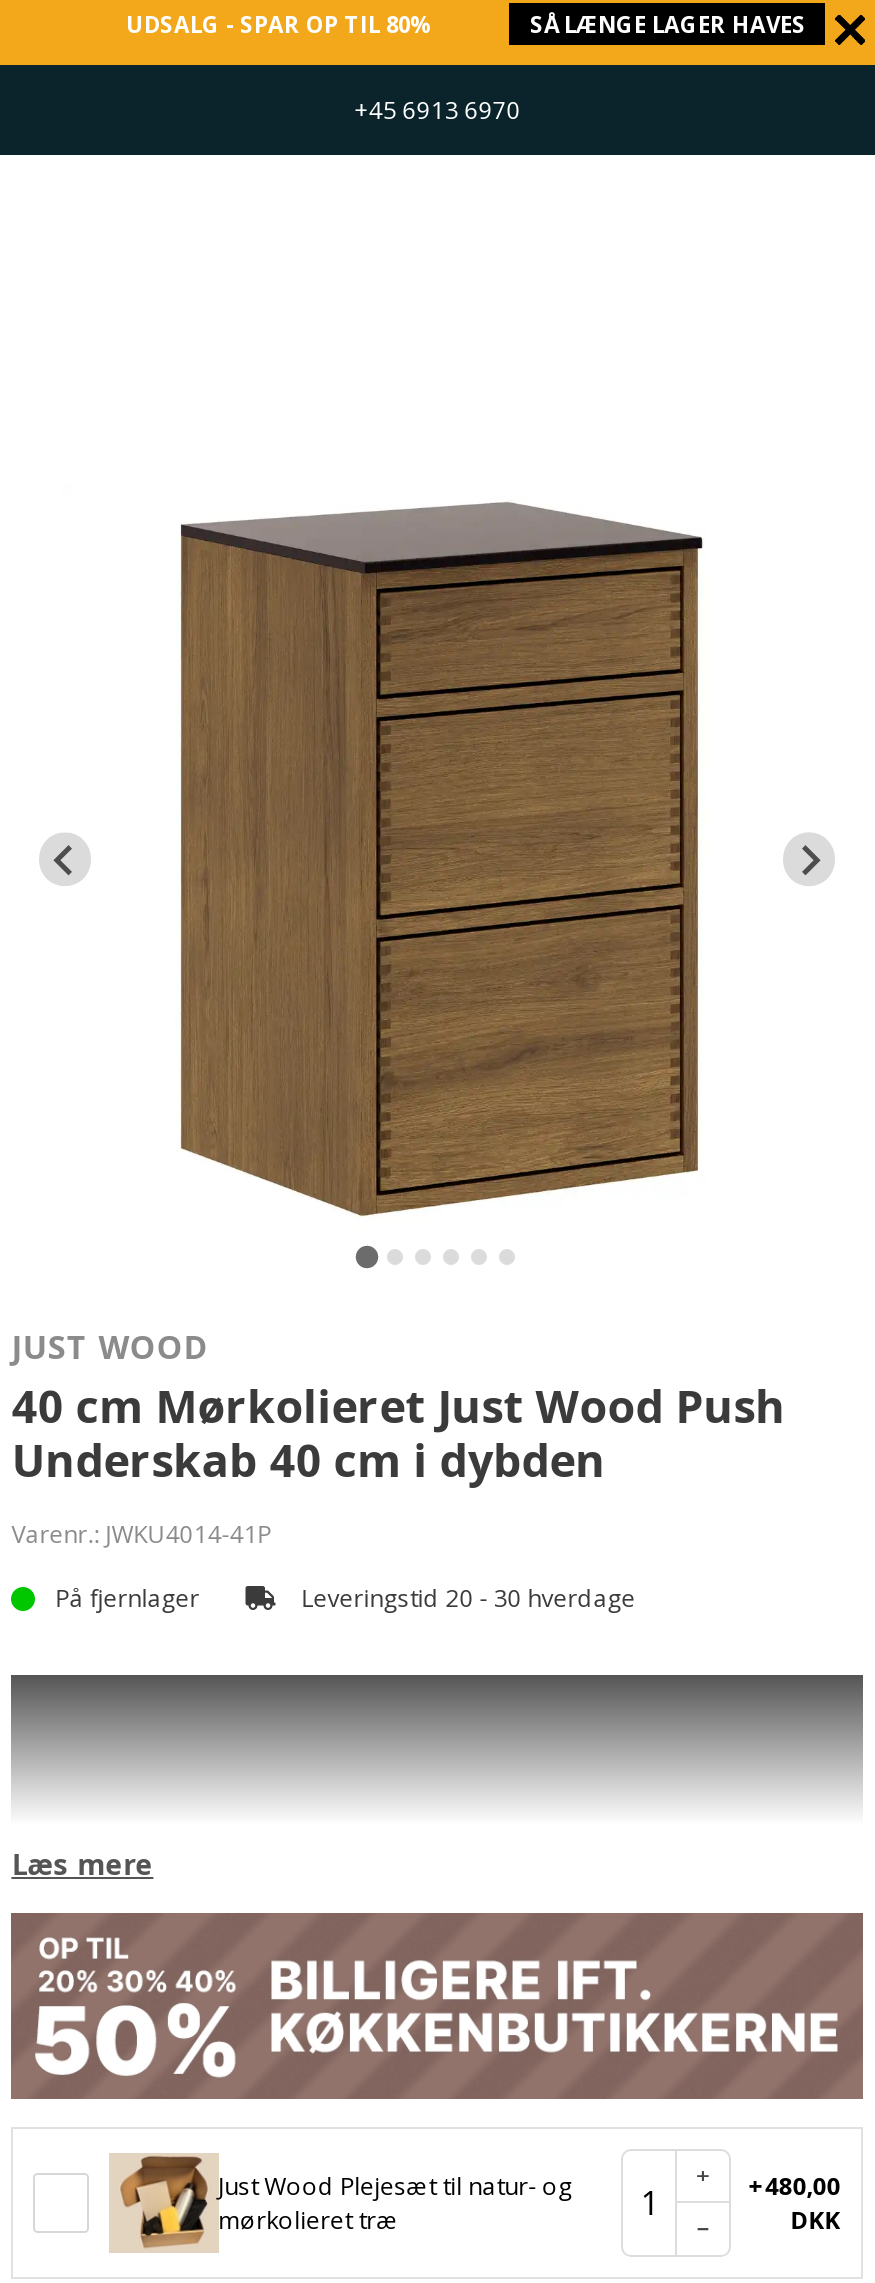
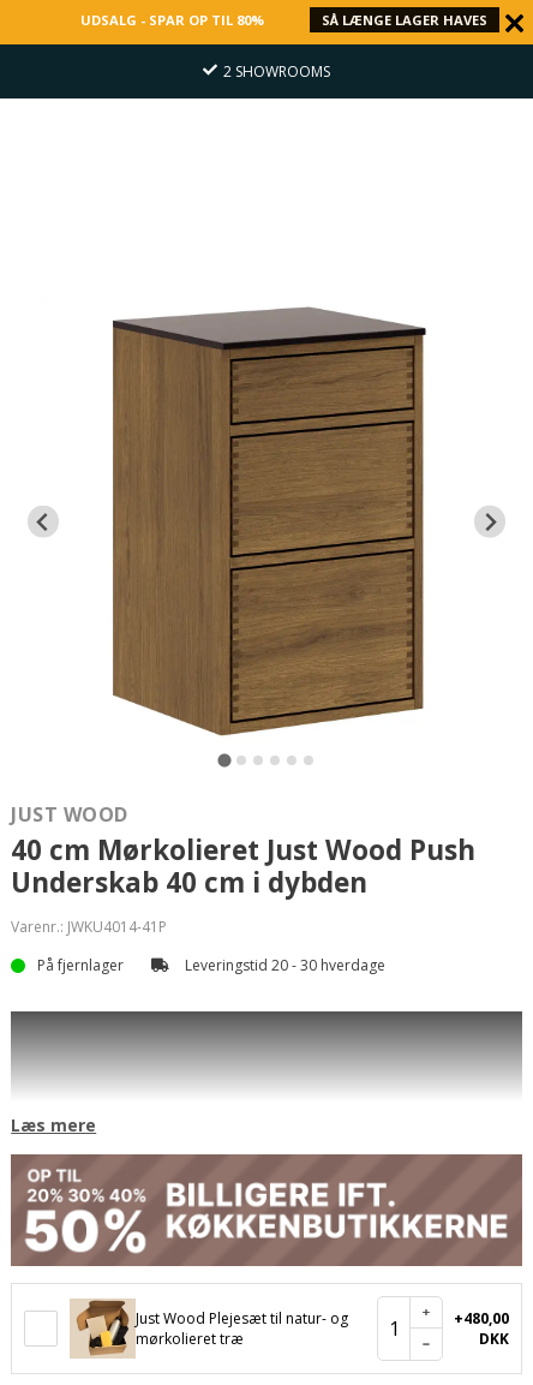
- +45 6913 6970
+ 2 SHOWROOMS
